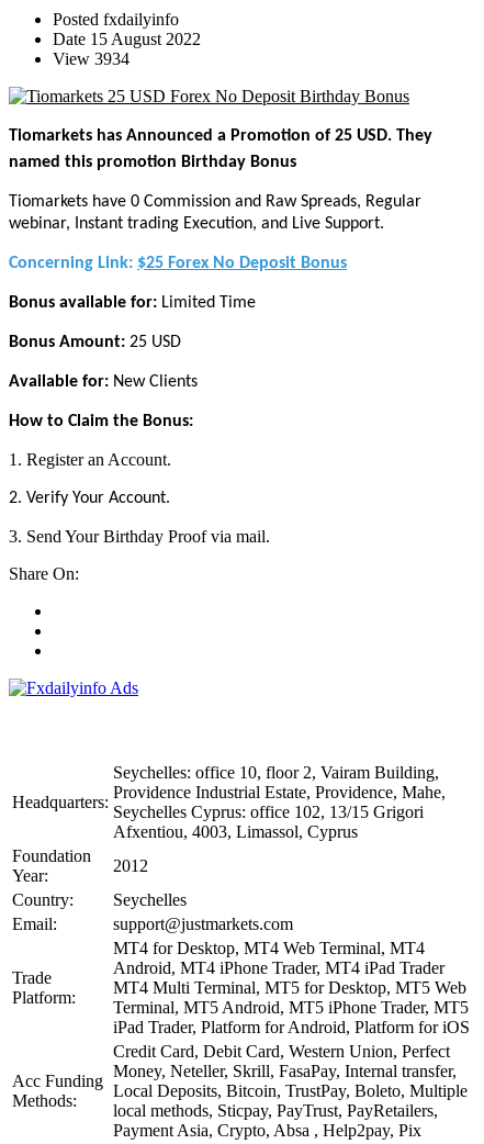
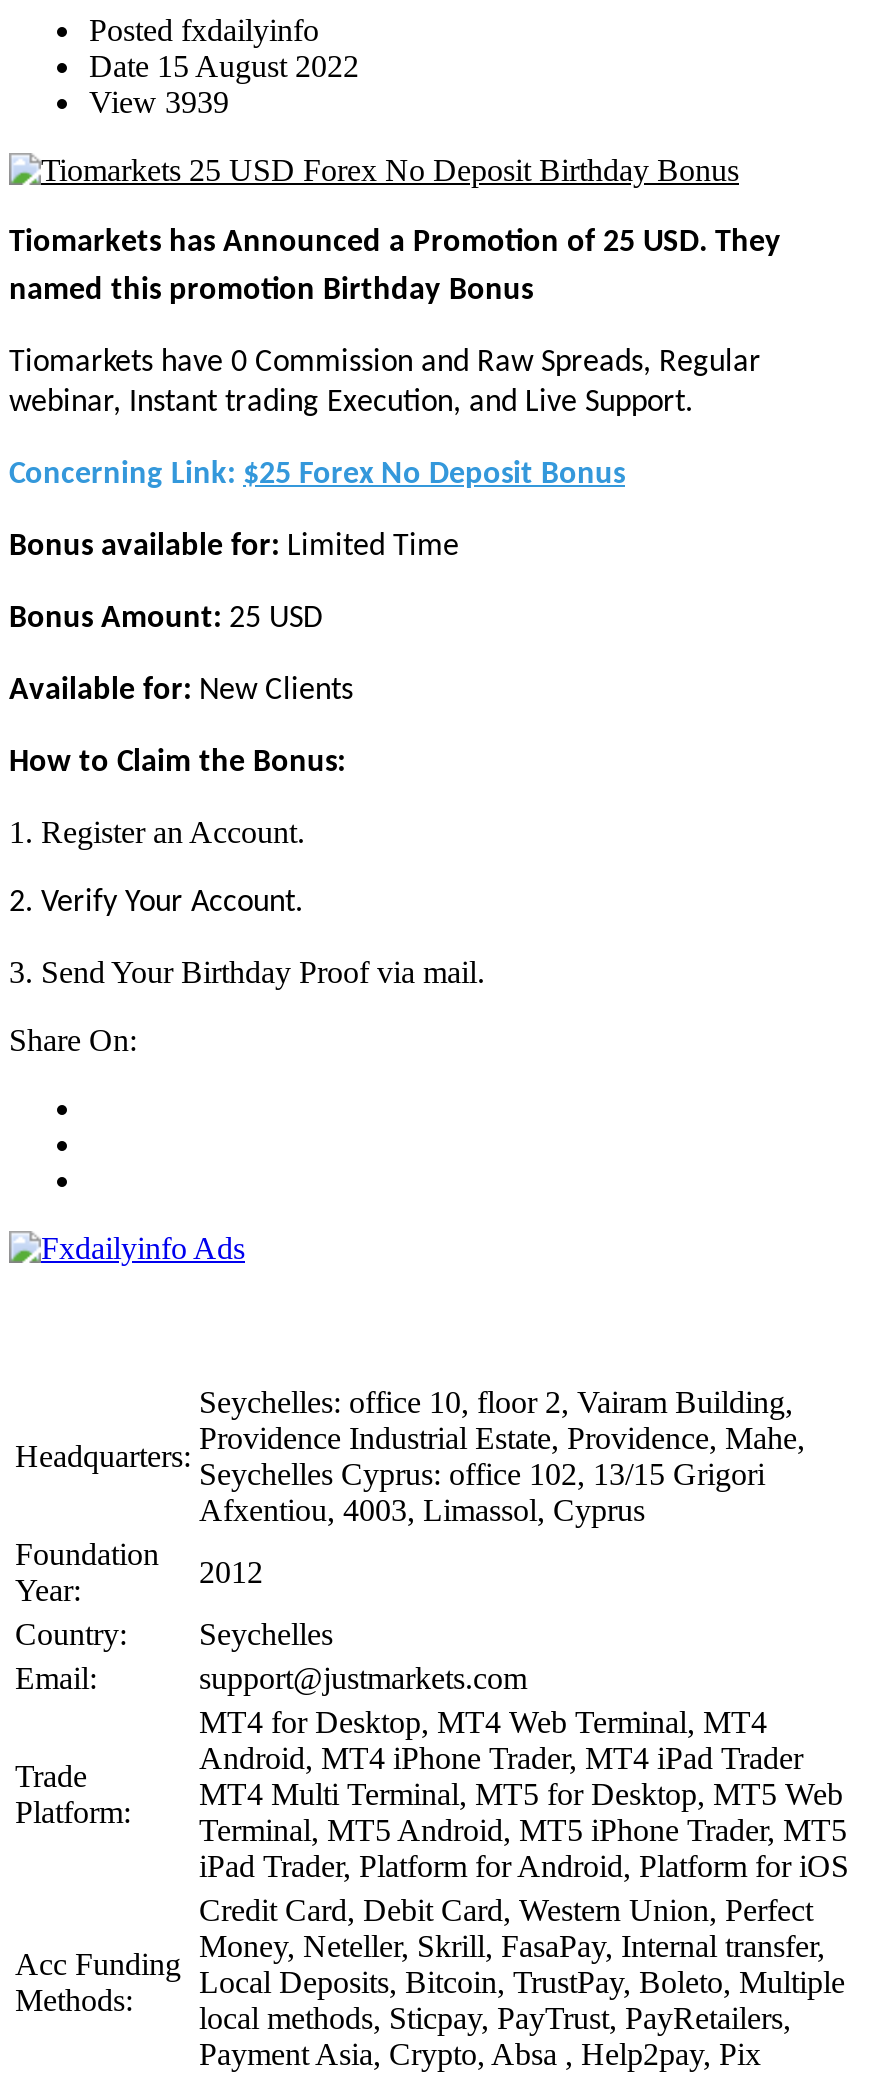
- View 3934
+ View 3939
